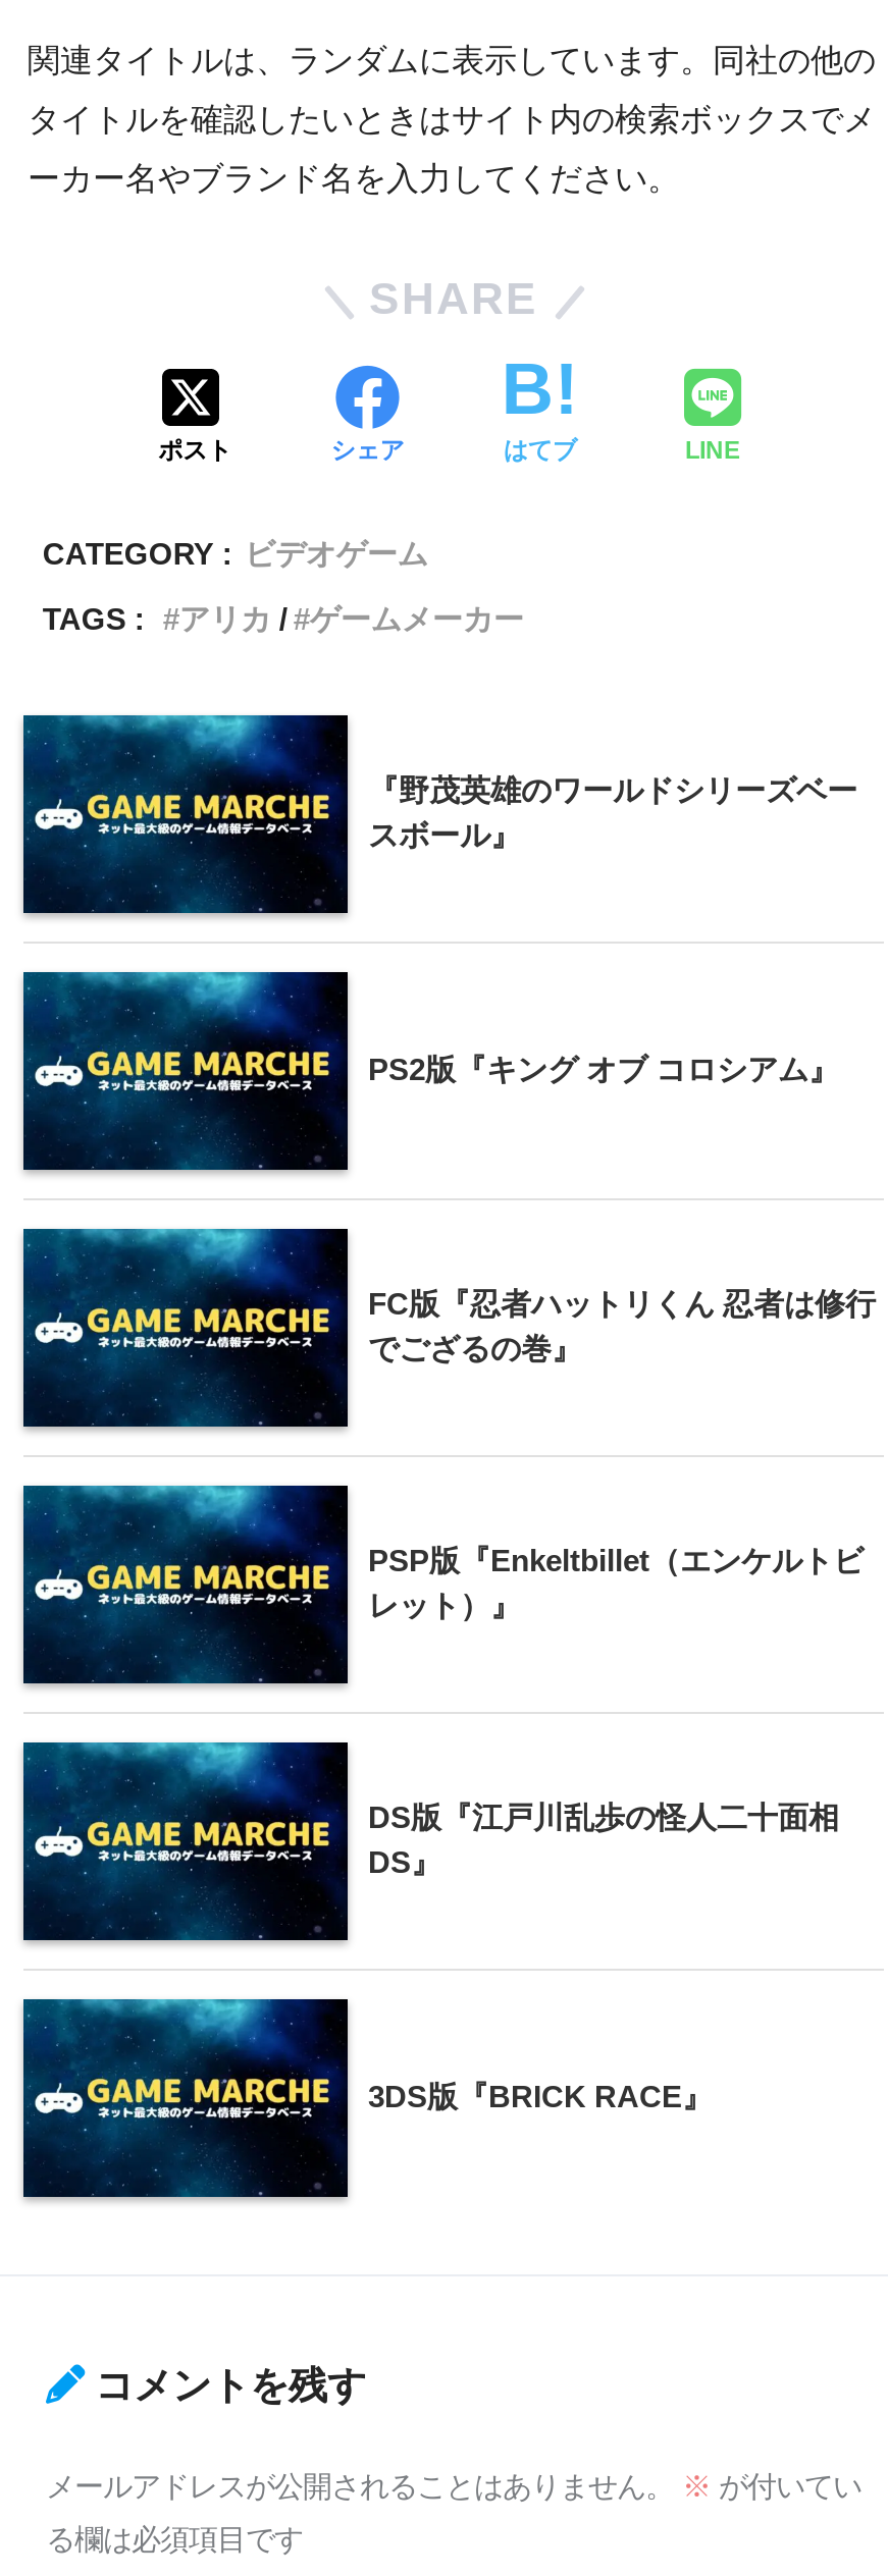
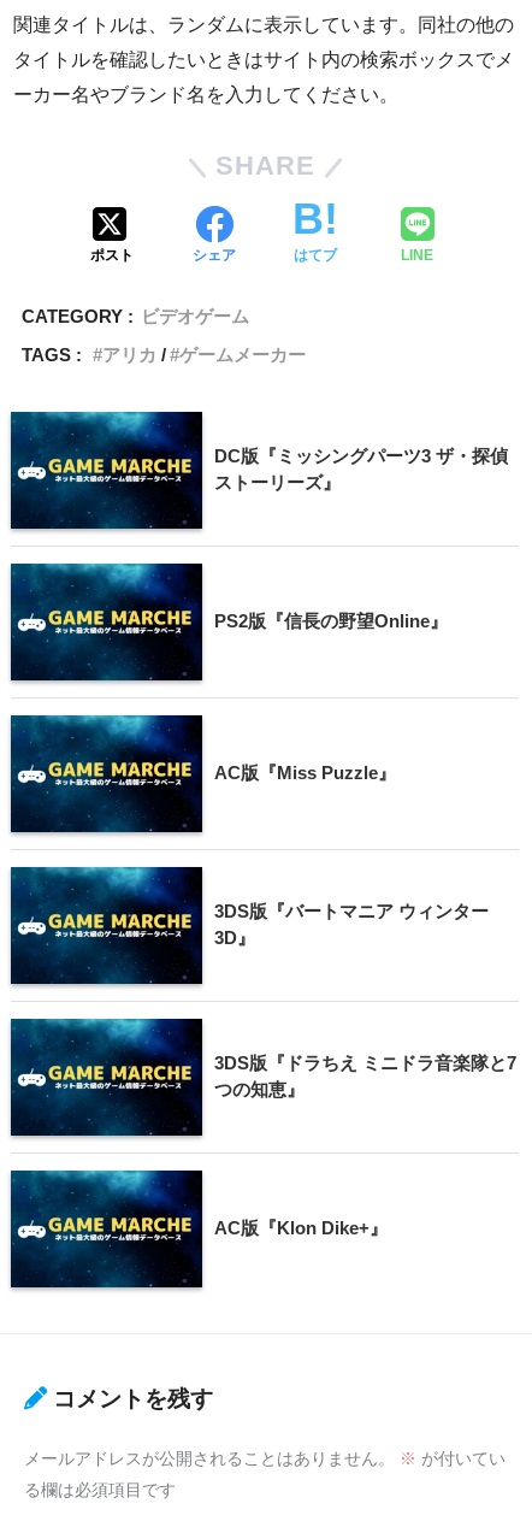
- 『野茂英雄のワールドシリーズベー
- スボール』
+ DC版『ミッシングパーツ3 ザ・探偵
+ ストーリーズ』

- PS2版『キング オブ コロシアム』
+ PS2版『信長の野望Online』

- FC版『忍者ハットリくん 忍者は修行
- でござるの巻』
+ AC版『Miss Puzzle』

- PSP版『Enkeltbillet（エンケルトビ
- レット）』
+ 3DS版『バートマニア ウィンター
+ 3D』

- DS版『江戸川乱歩の怪人二十面相
- DS』
+ 3DS版『ドラちえ ミニドラ音楽隊と7
+ つの知恵』

- 3DS版『BRICK RACE』
+ AC版『Klon Dike+』
